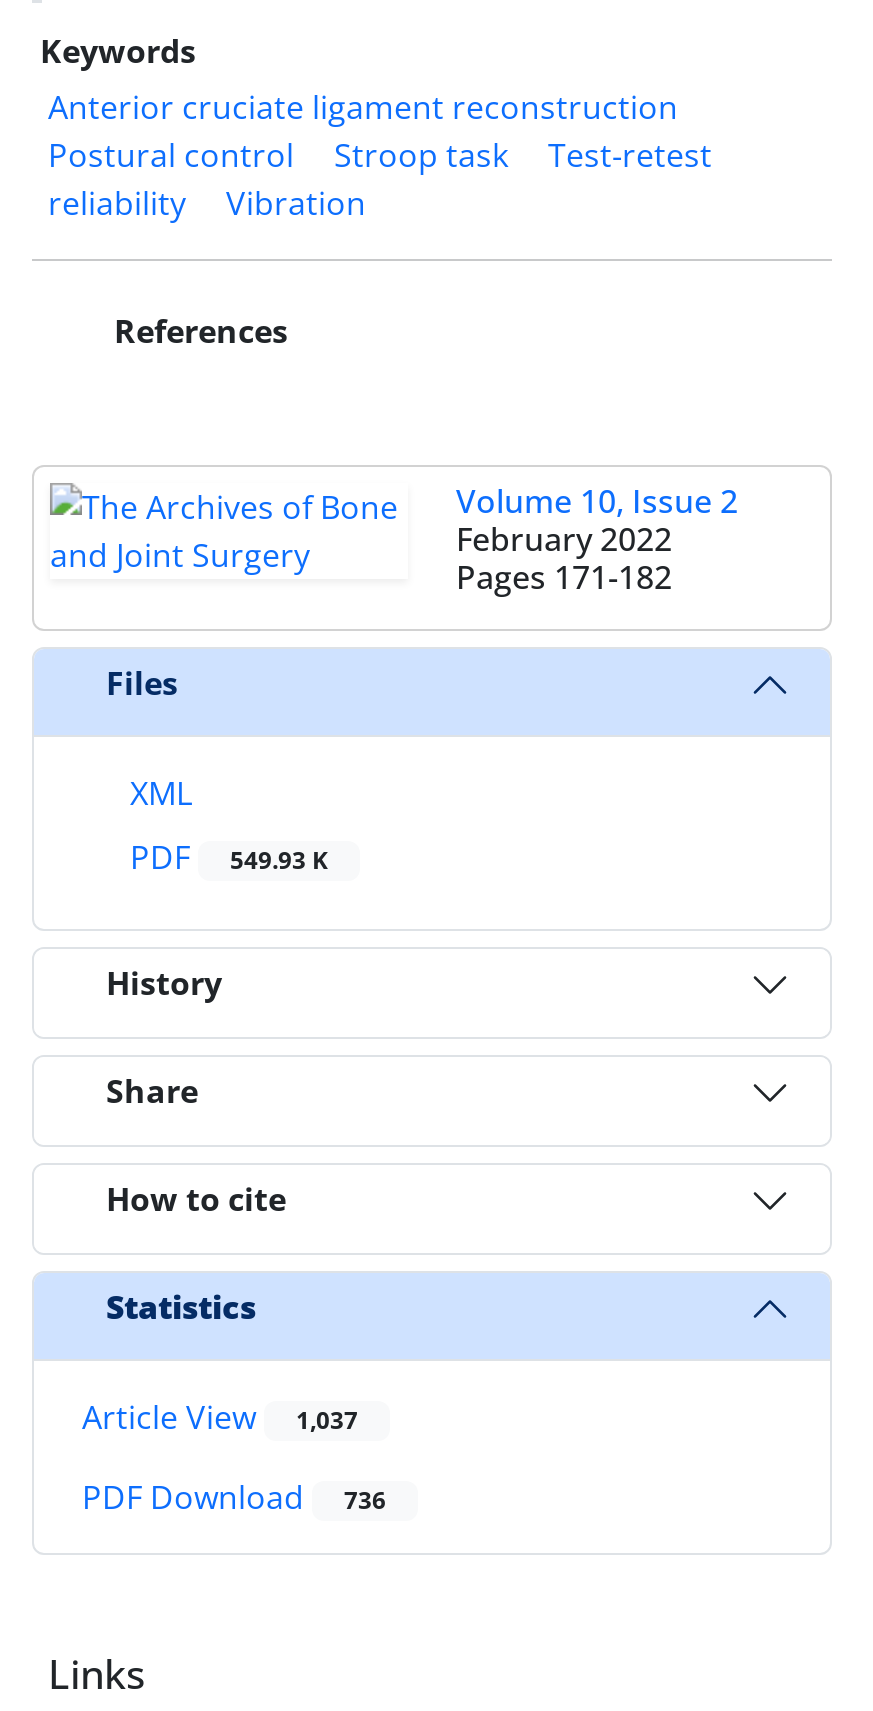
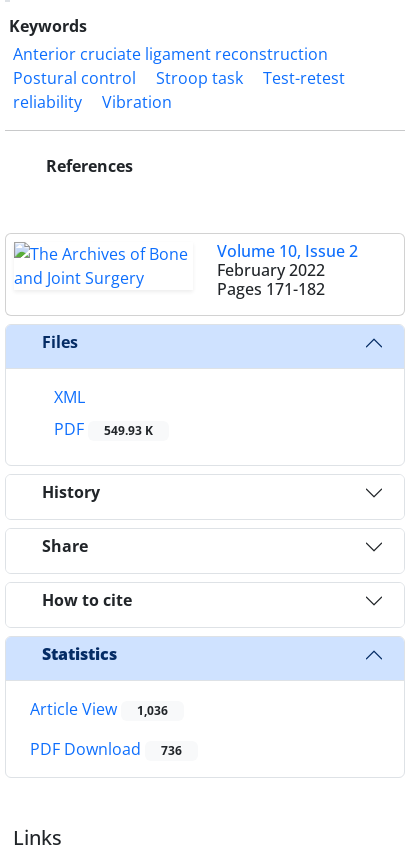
- Article View 1,037
+ Article View 1,036
